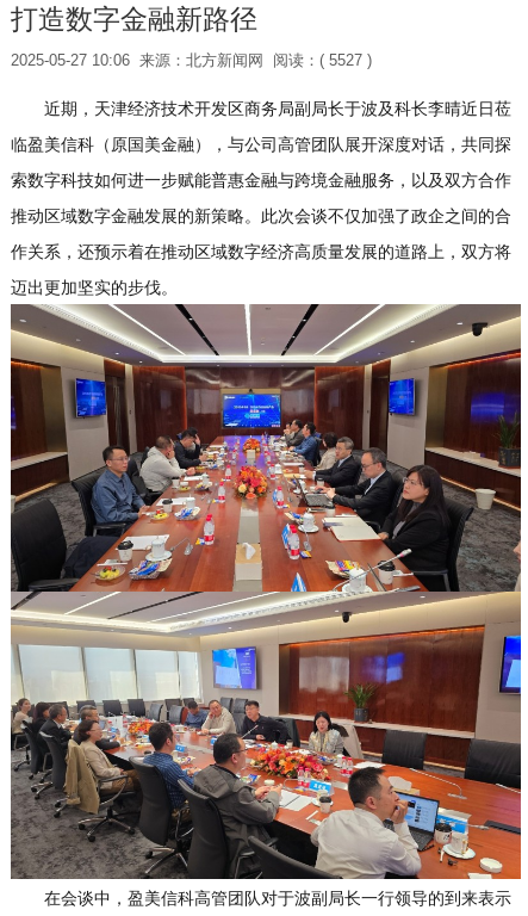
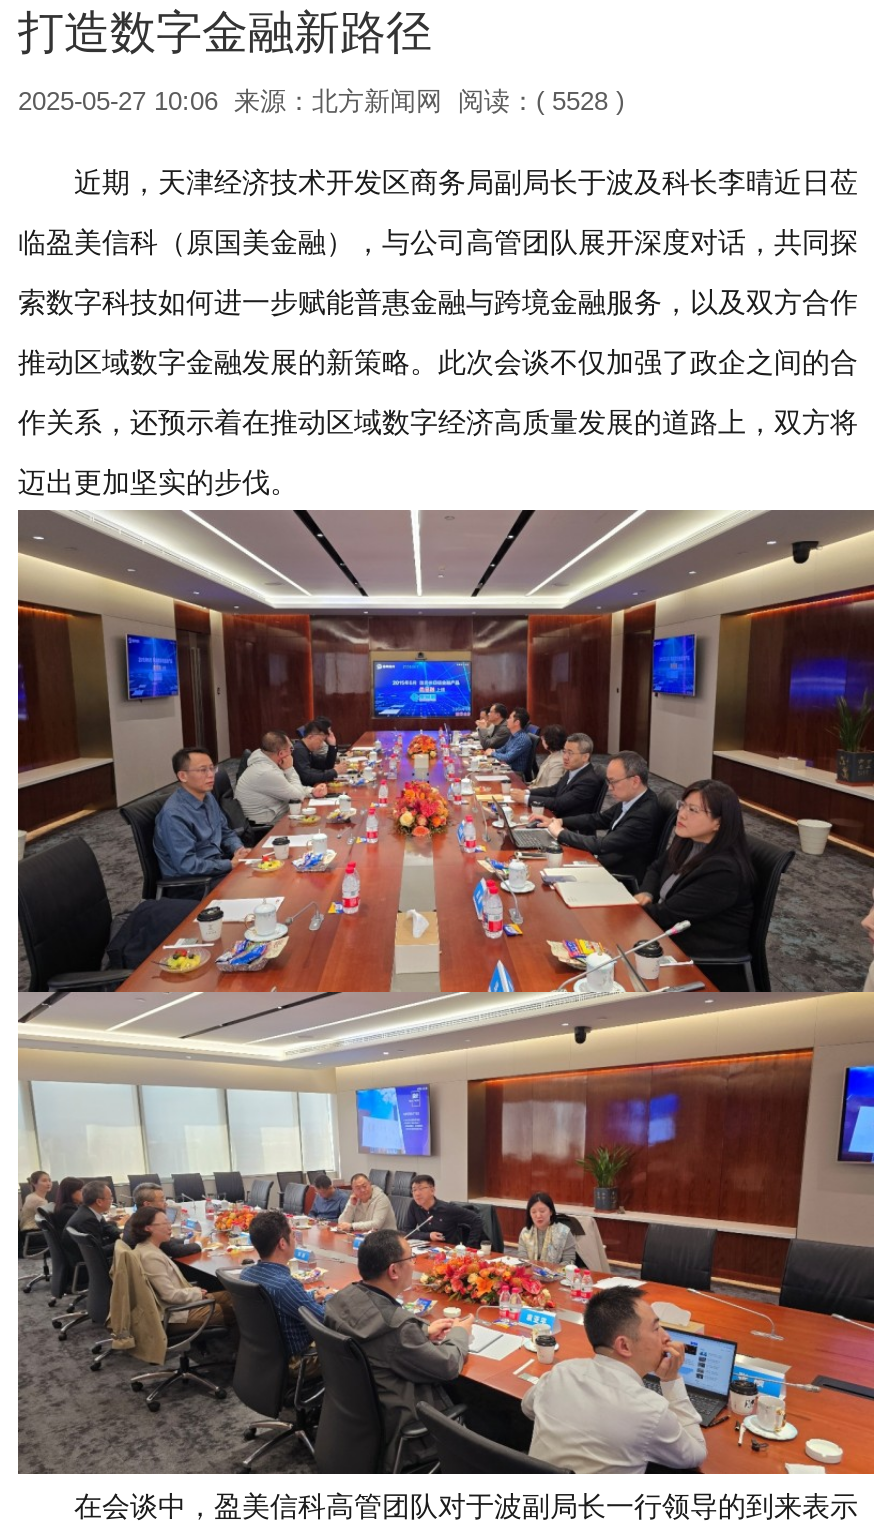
- 2025-05-27 10:06 来源：北方新闻网 阅读：(5527 )
+ 2025-05-27 10:06 来源：北方新闻网 阅读：(5528 )
